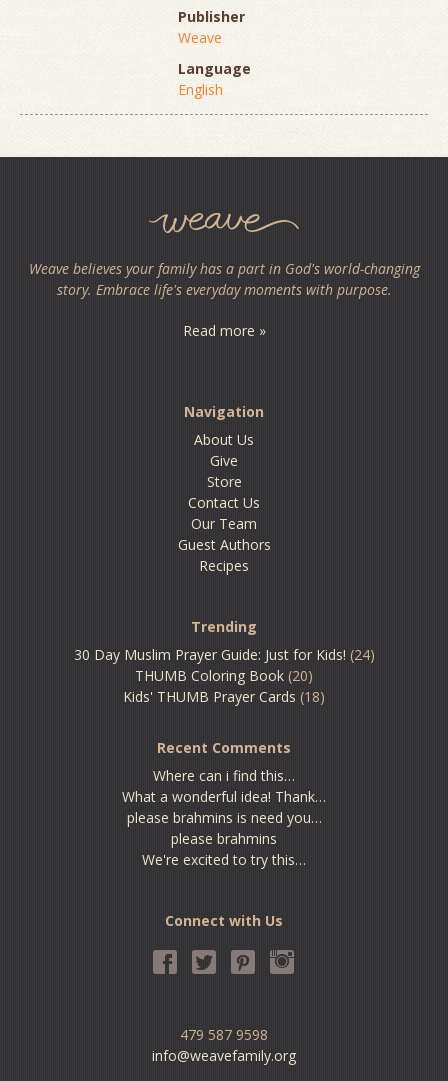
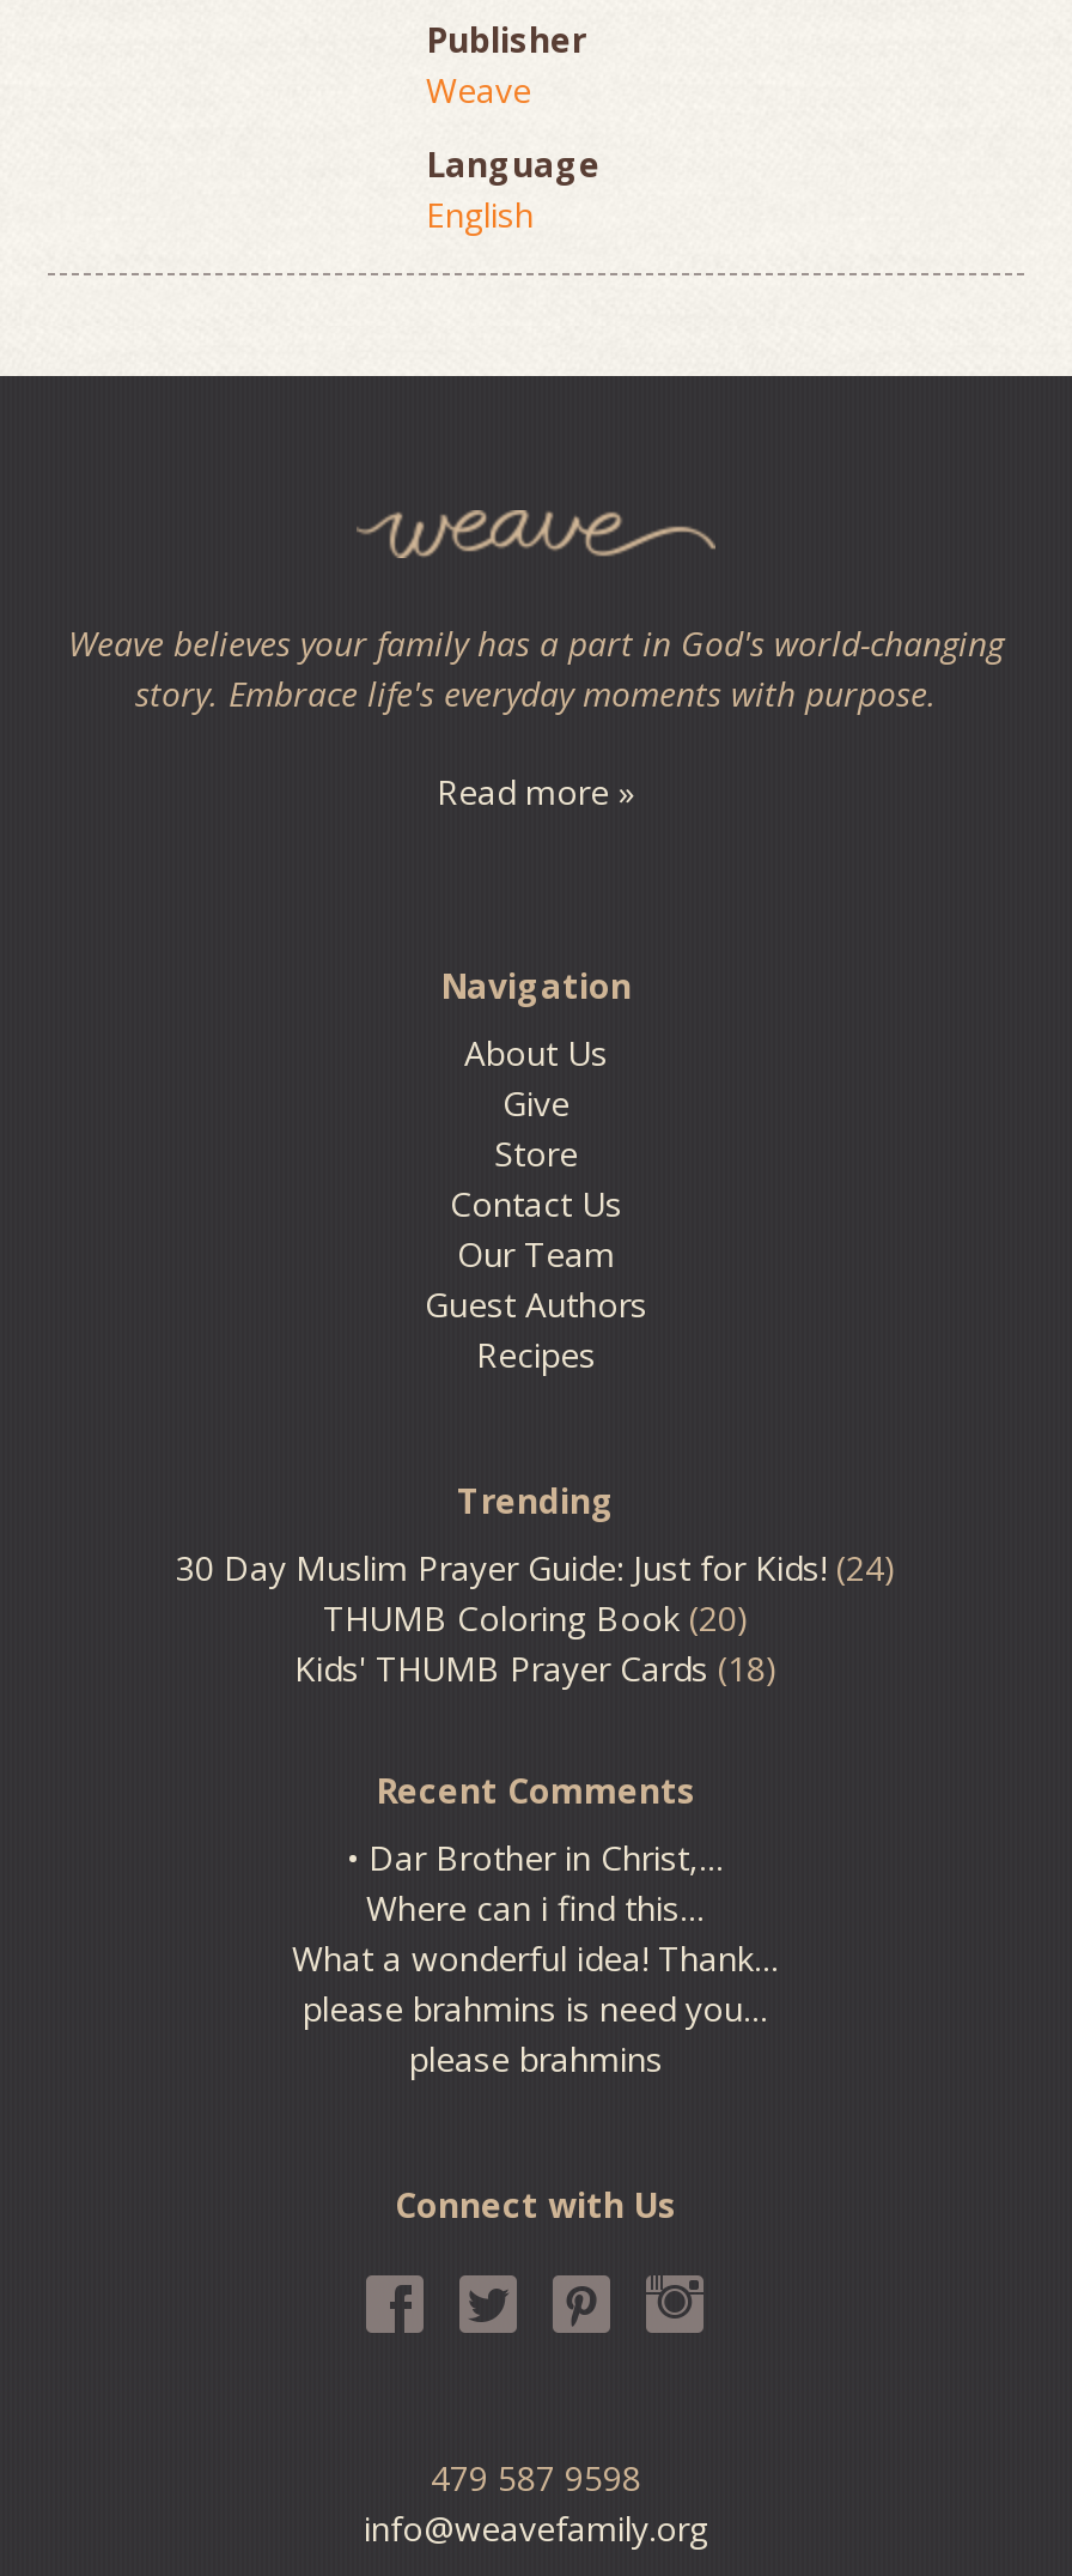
+ • Dar Brother in Christ,…

moved down: Where can i find this… | What a wonderful idea! Thank… | please brahmins is need you… | please brahmins

- We're excited to try this…
